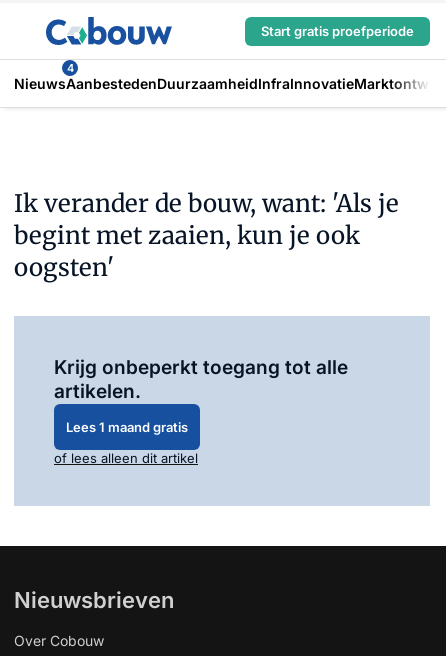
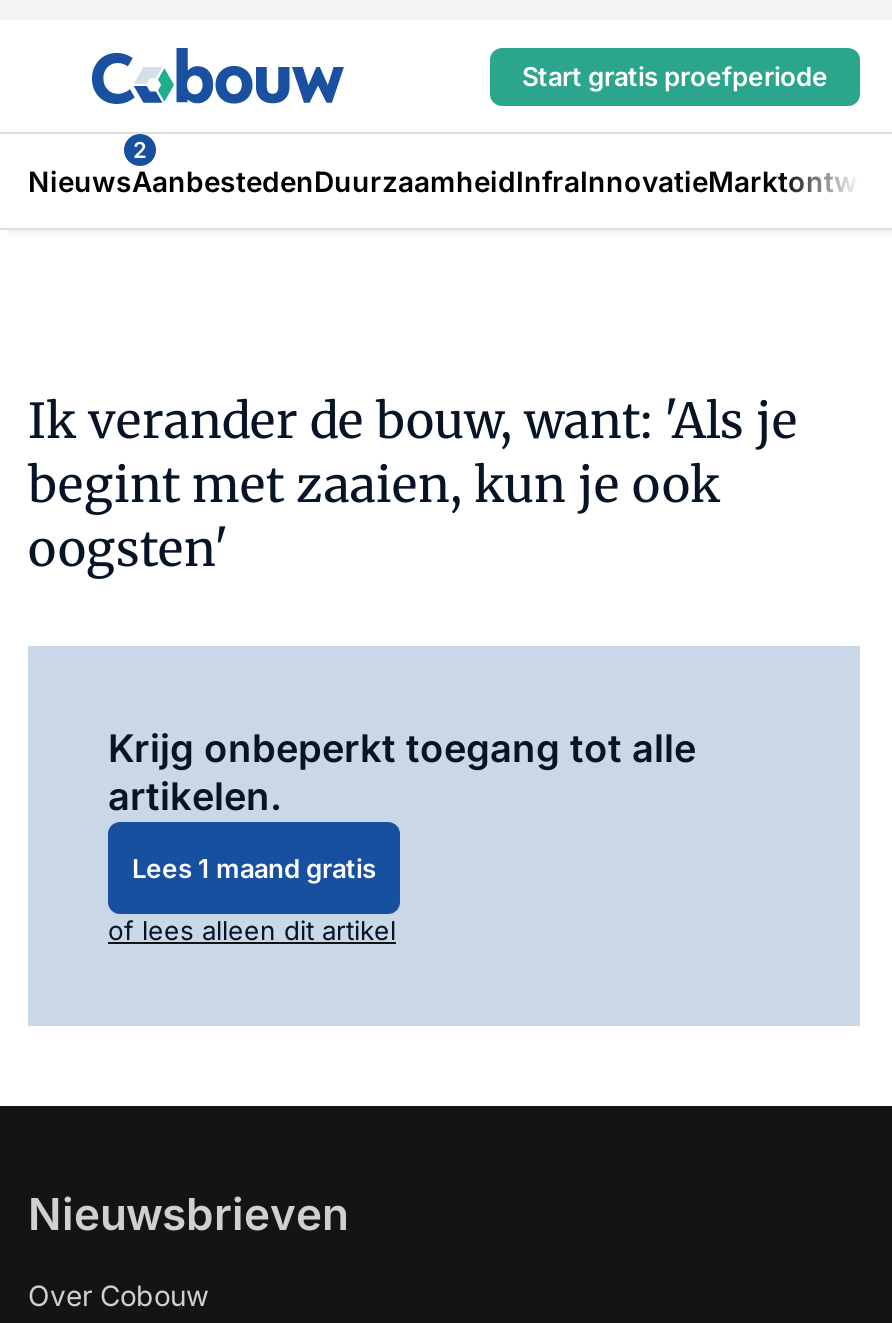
- 4
+ 2
